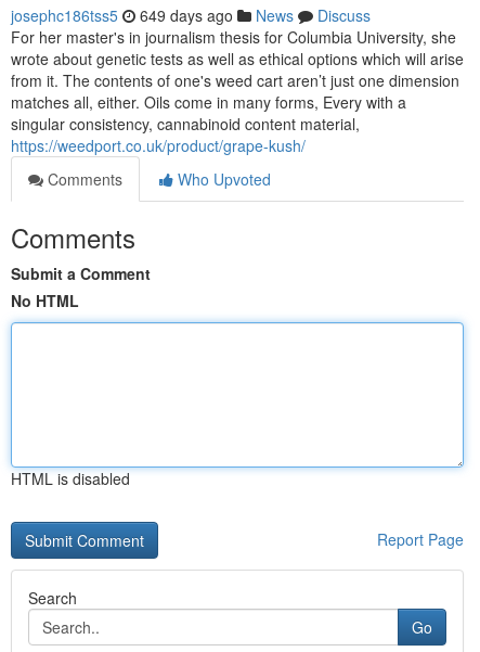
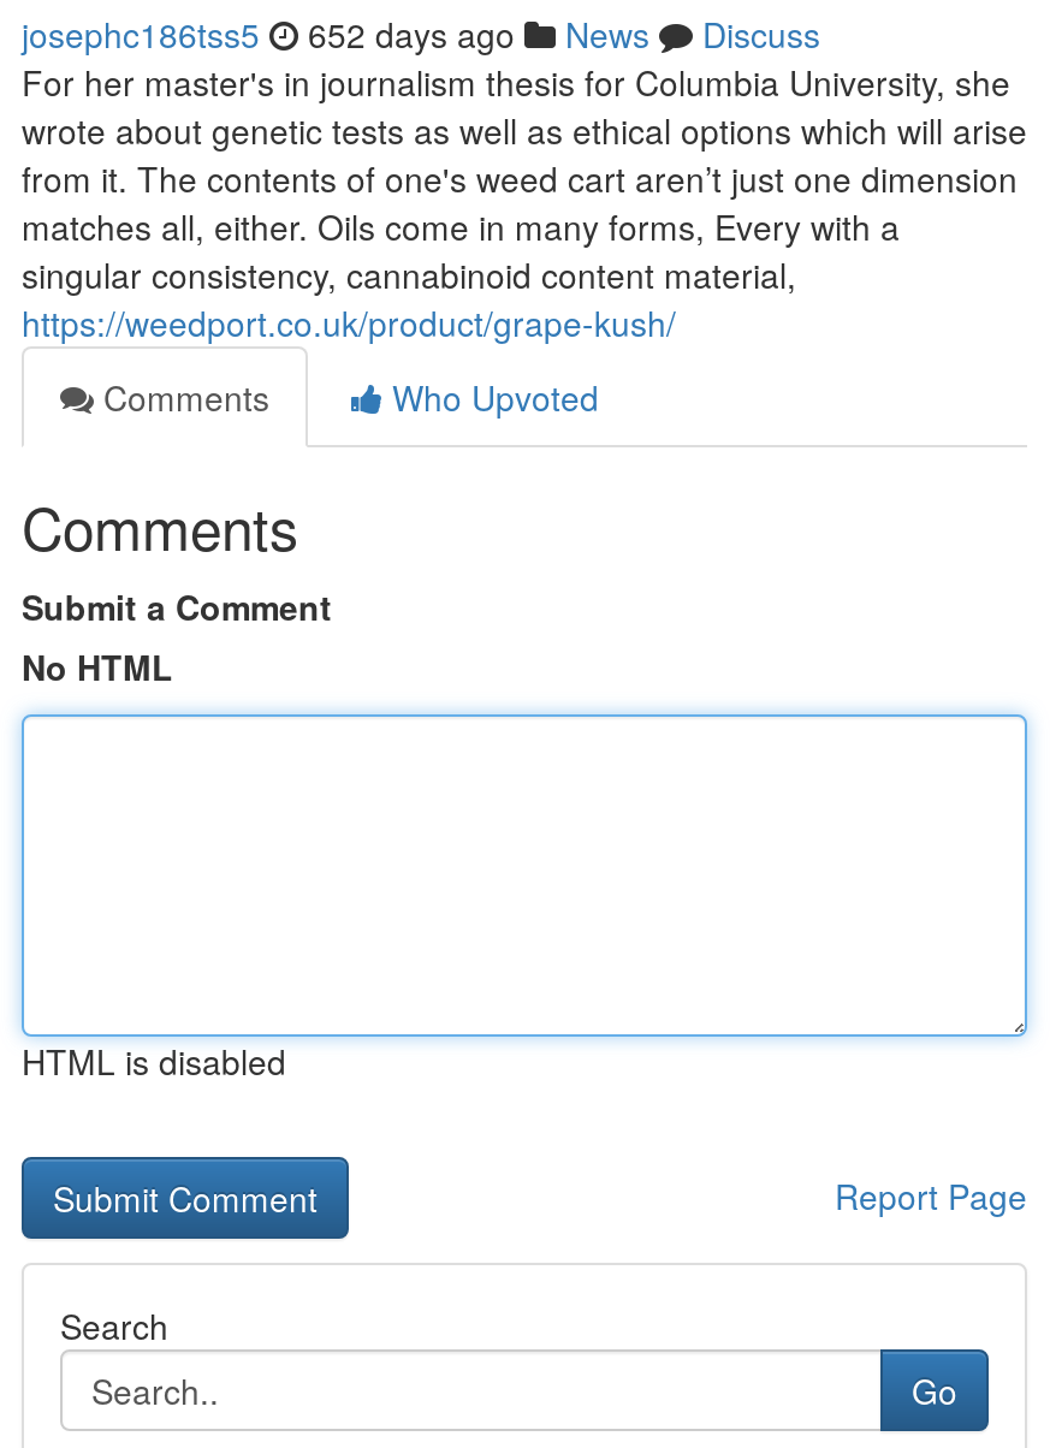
- josephc186tss5 649 days ago News Discuss
+ josephc186tss5 652 days ago News Discuss
